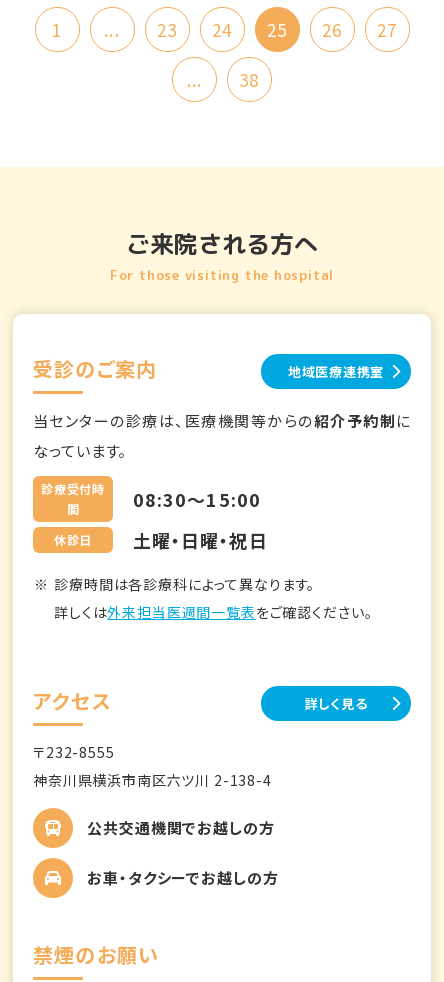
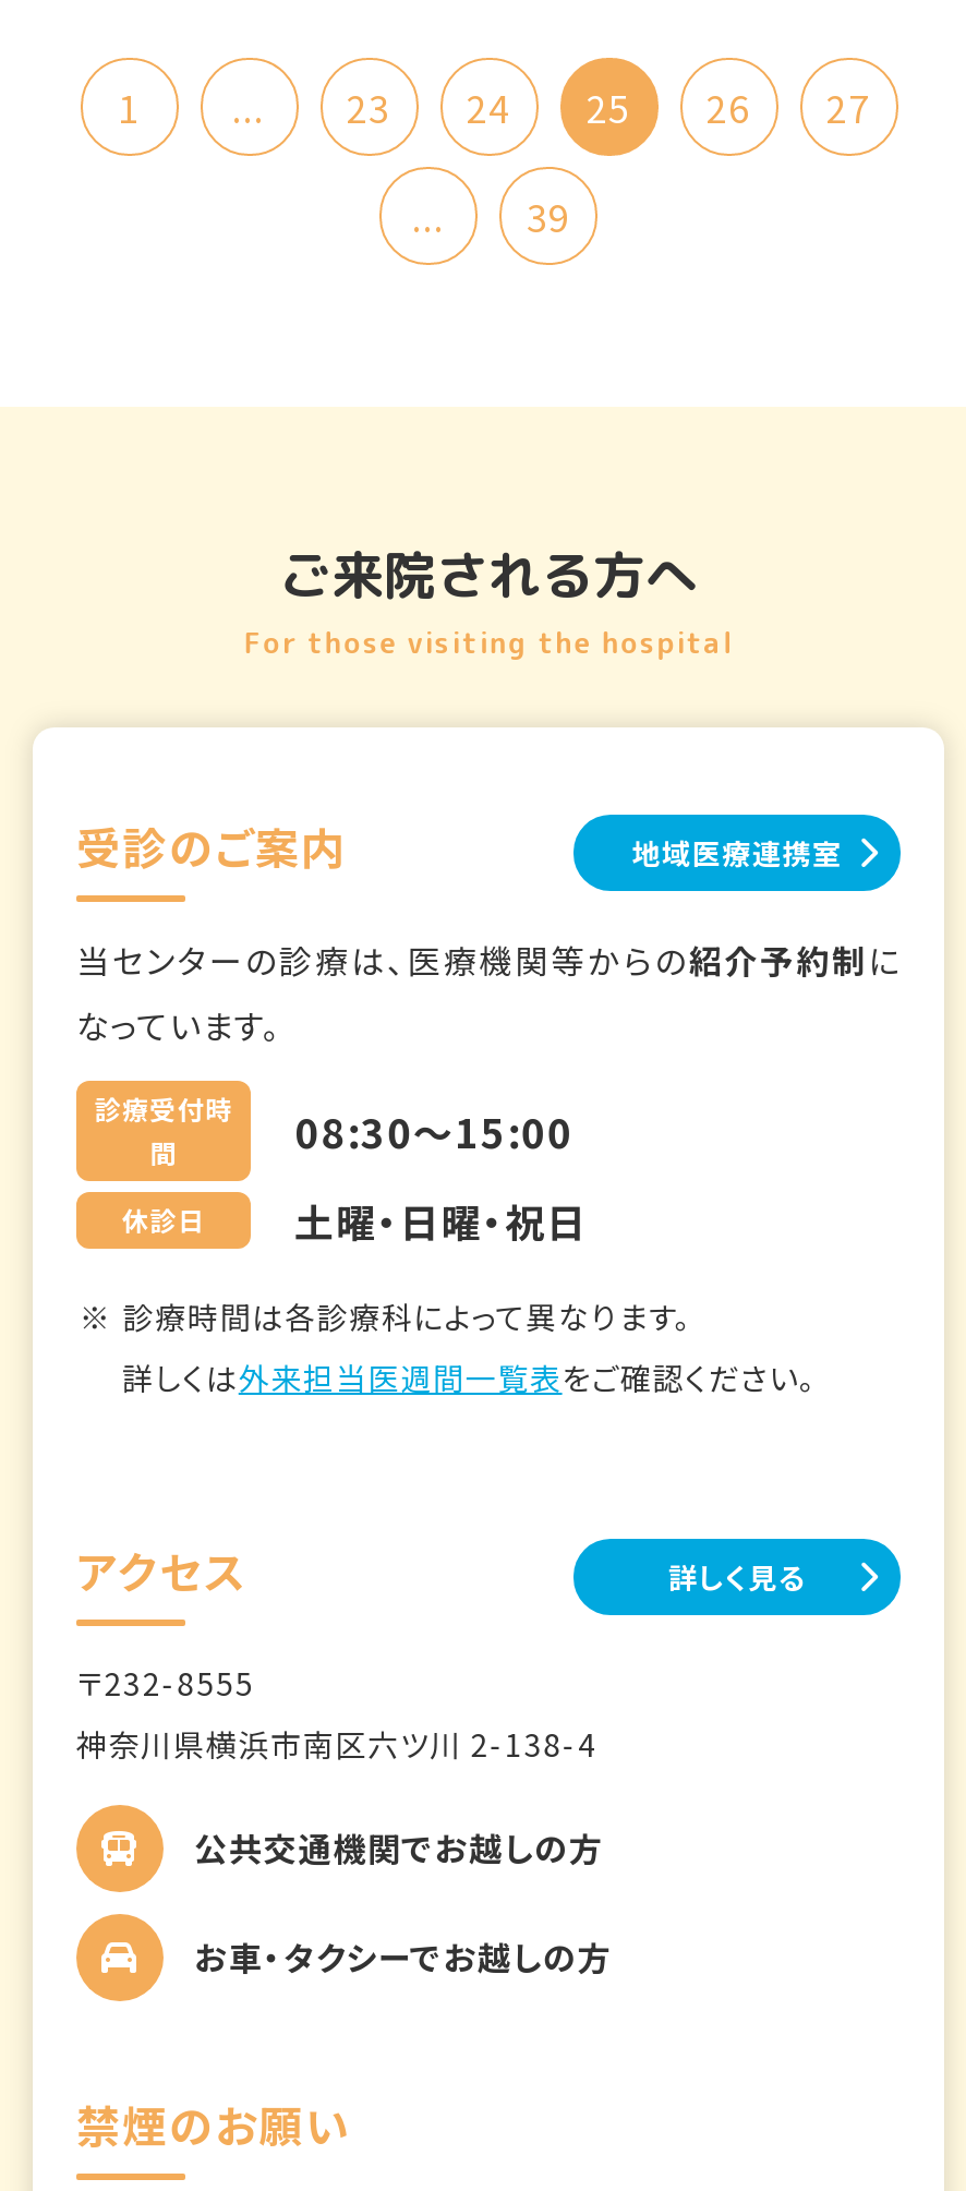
- 38
+ 39
